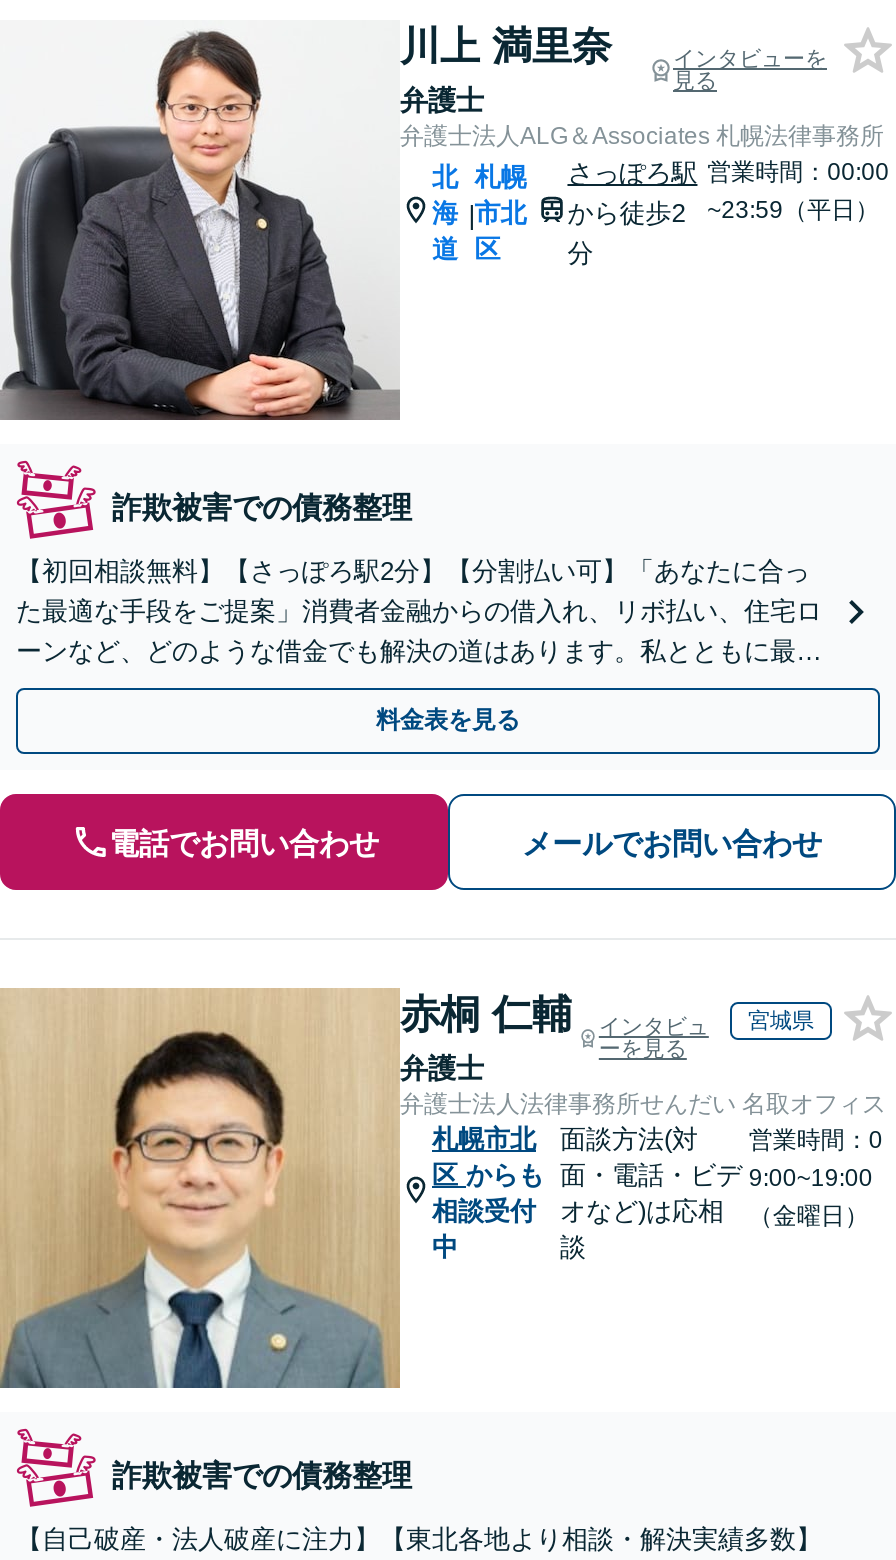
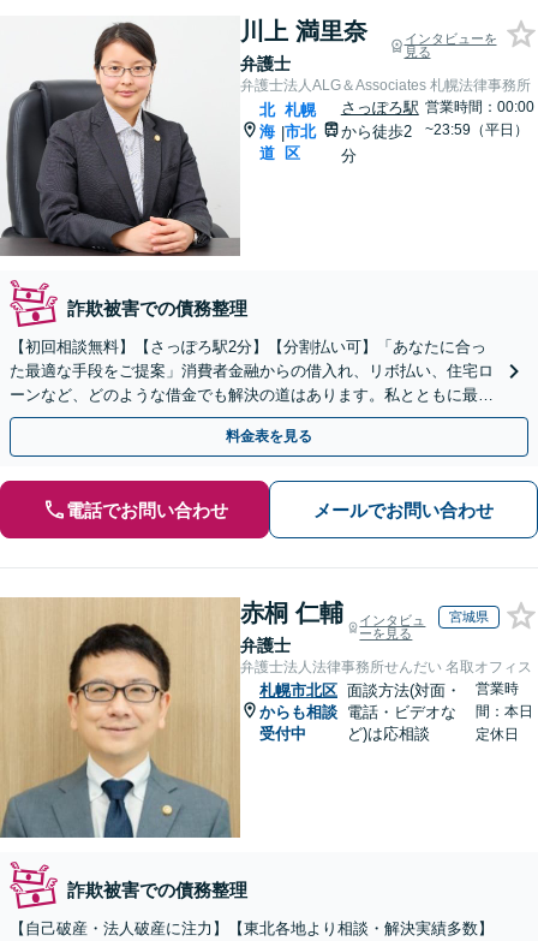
- 営業時間：0
- 9:00~19:00
- （金曜日）
+ 営業時
+ 間：本日
+ 定休日
